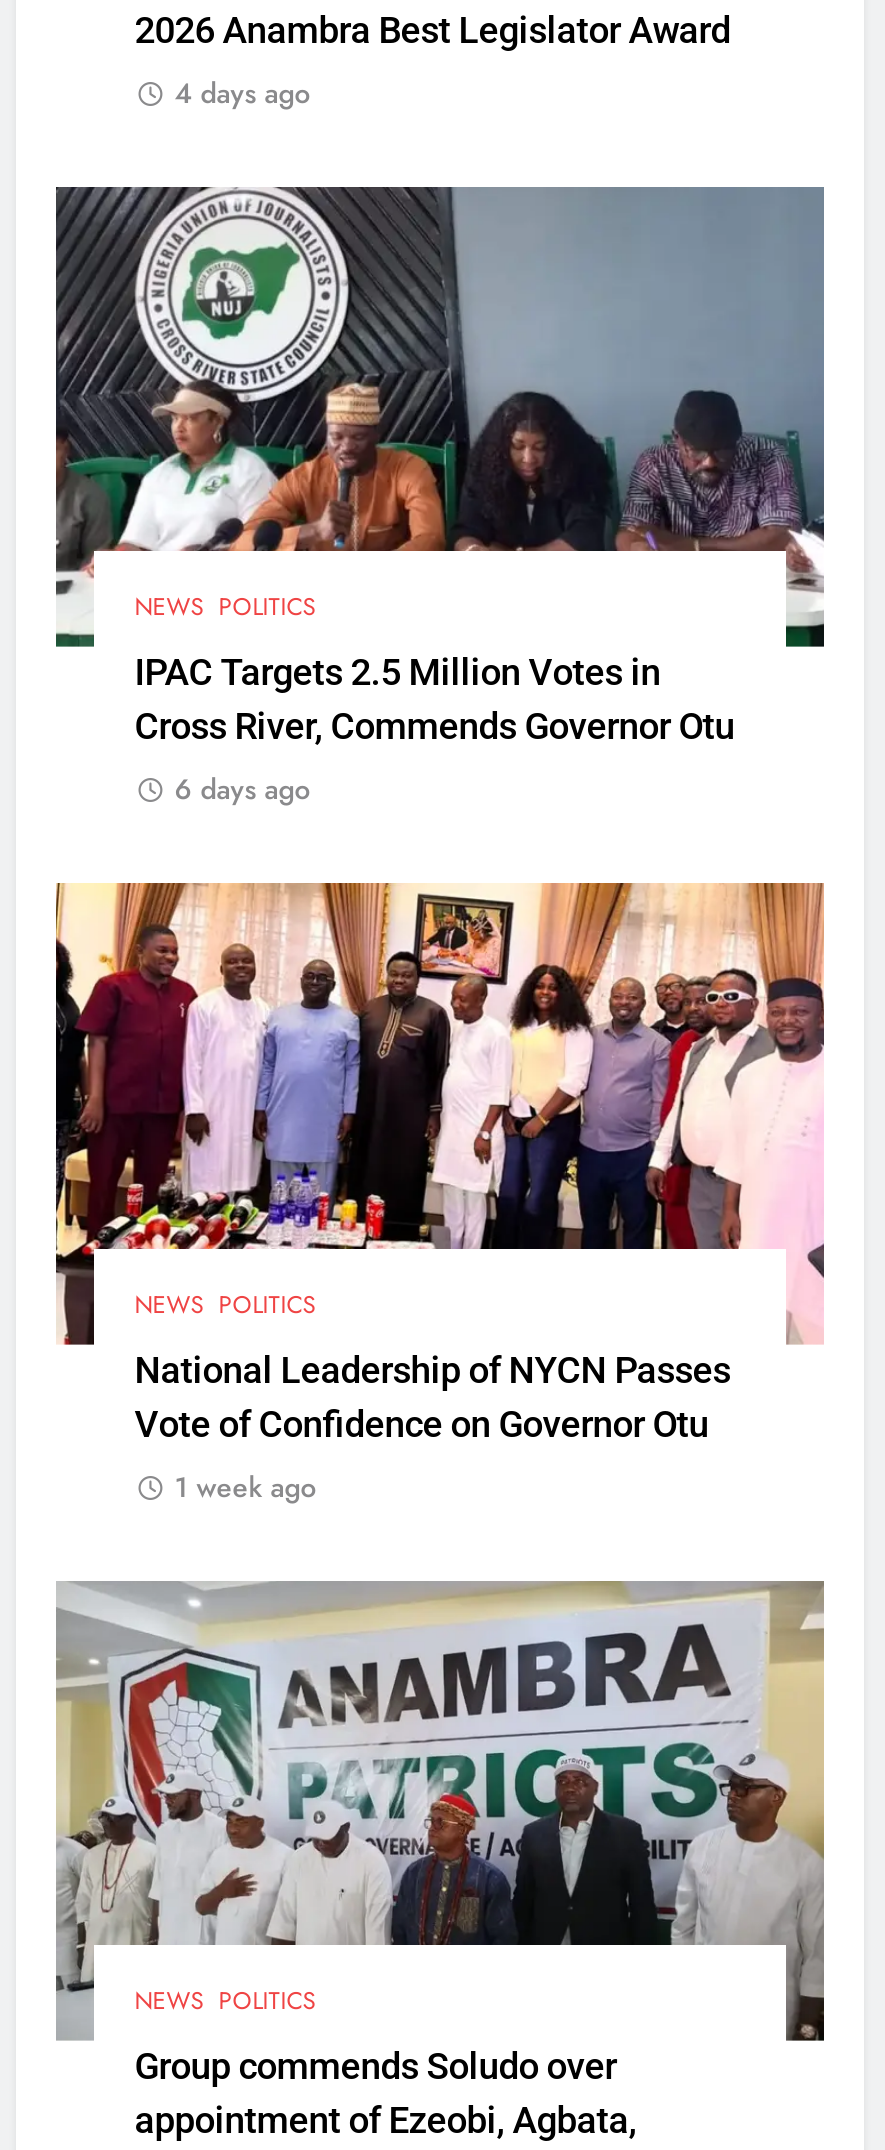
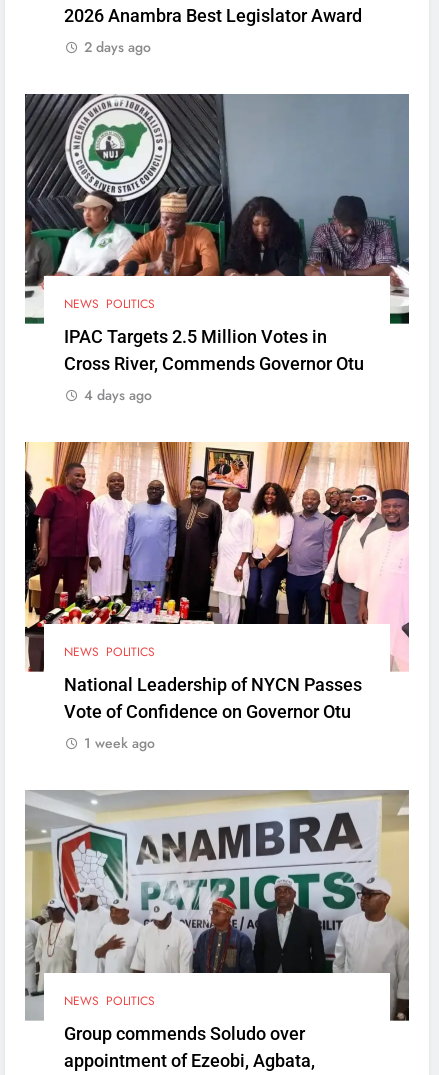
- 4 days ago
+ 2 days ago

- 6 days ago
+ 4 days ago
